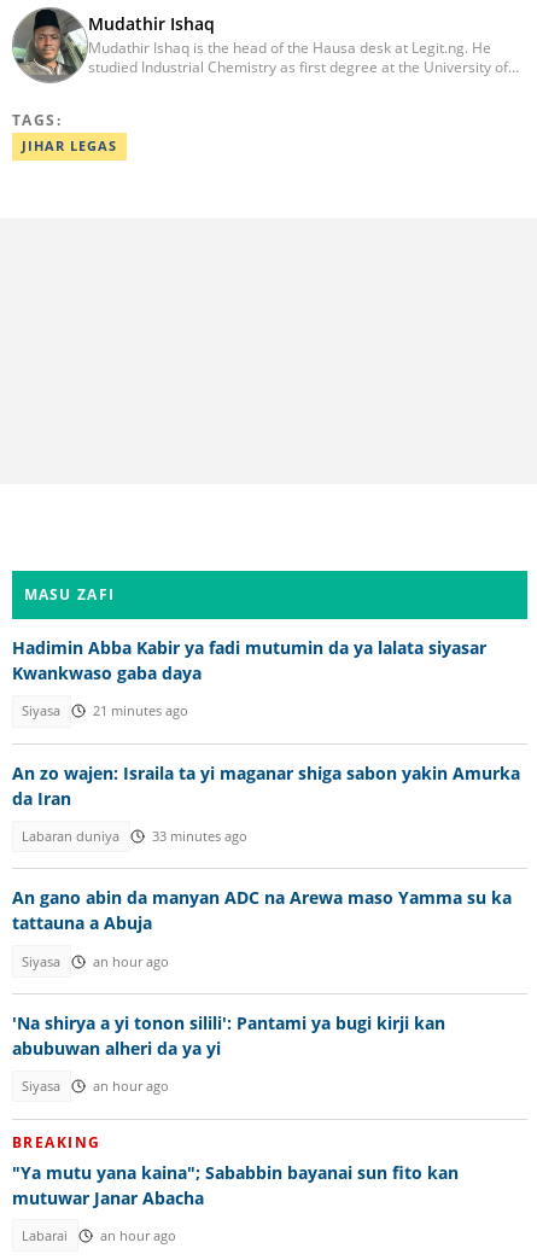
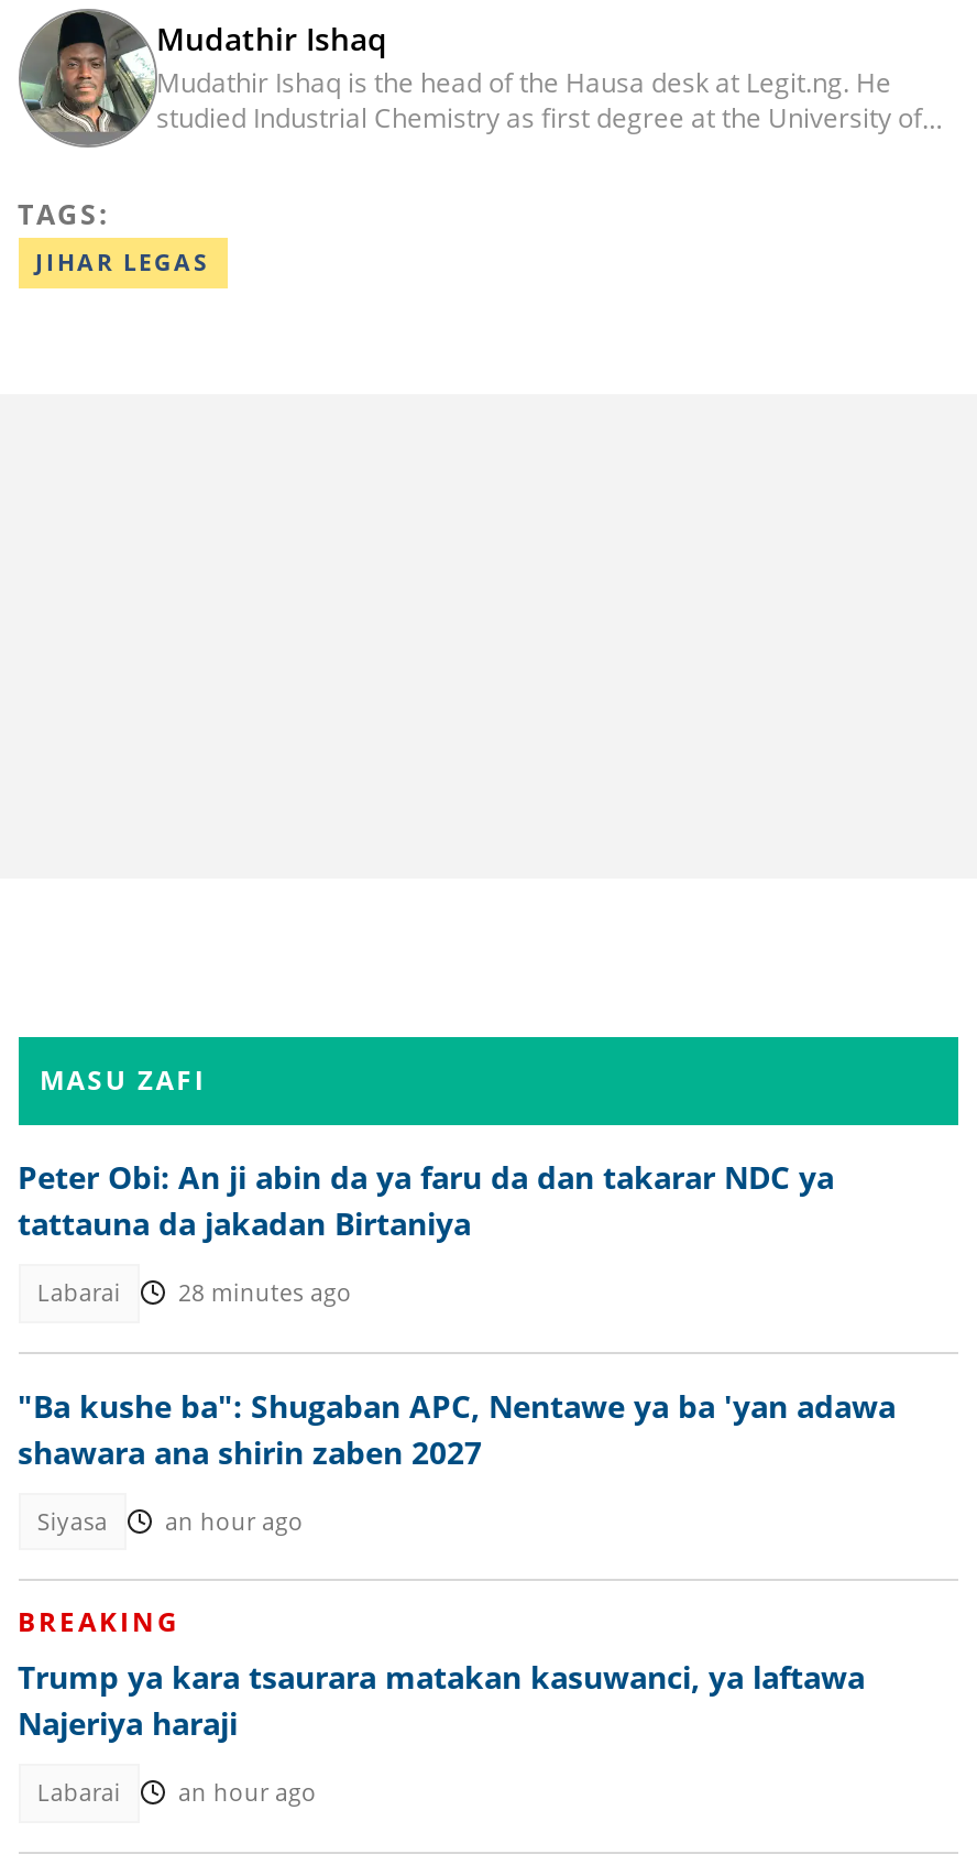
- Hadimin Abba Kabir ya fadi mutumin da ya lalata siyasar
- Kwankwaso gaba daya
- Siyasa
- 21 minutes ago
- An zo wajen: Israila ta yi maganar shiga sabon yakin Amurka
- da Iran
- Labaran duniya
- 33 minutes ago
- An gano abin da manyan ADC na Arewa maso Yamma su ka
- tattauna a Abuja
- Siyasa
- an hour ago
- 'Na shirya a yi tonon silili': Pantami ya bugi kirji kan
- abubuwan alheri da ya yi
+ Peter Obi: An ji abin da ya faru da dan takarar NDC ya
+ tattauna da jakadan Birtaniya
+ Labarai
+ 28 minutes ago
+ "Ba kushe ba": Shugaban APC, Nentawe ya ba 'yan adawa
+ shawara ana shirin zaben 2027

- "Ya mutu yana kaina"; Sababbin bayanai sun fito kan
- mutuwar Janar Abacha
+ Trump ya kara tsaurara matakan kasuwanci, ya laftawa
+ Najeriya haraji
